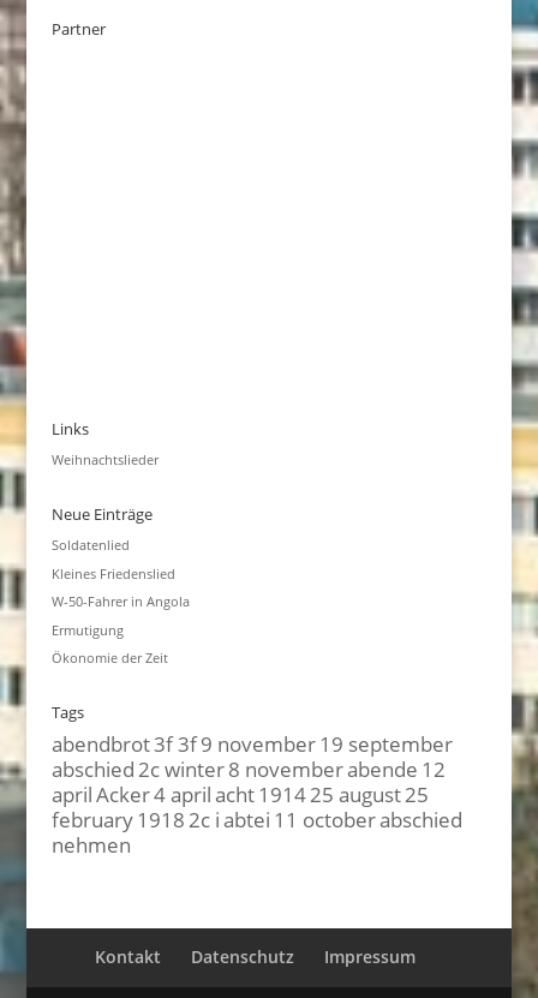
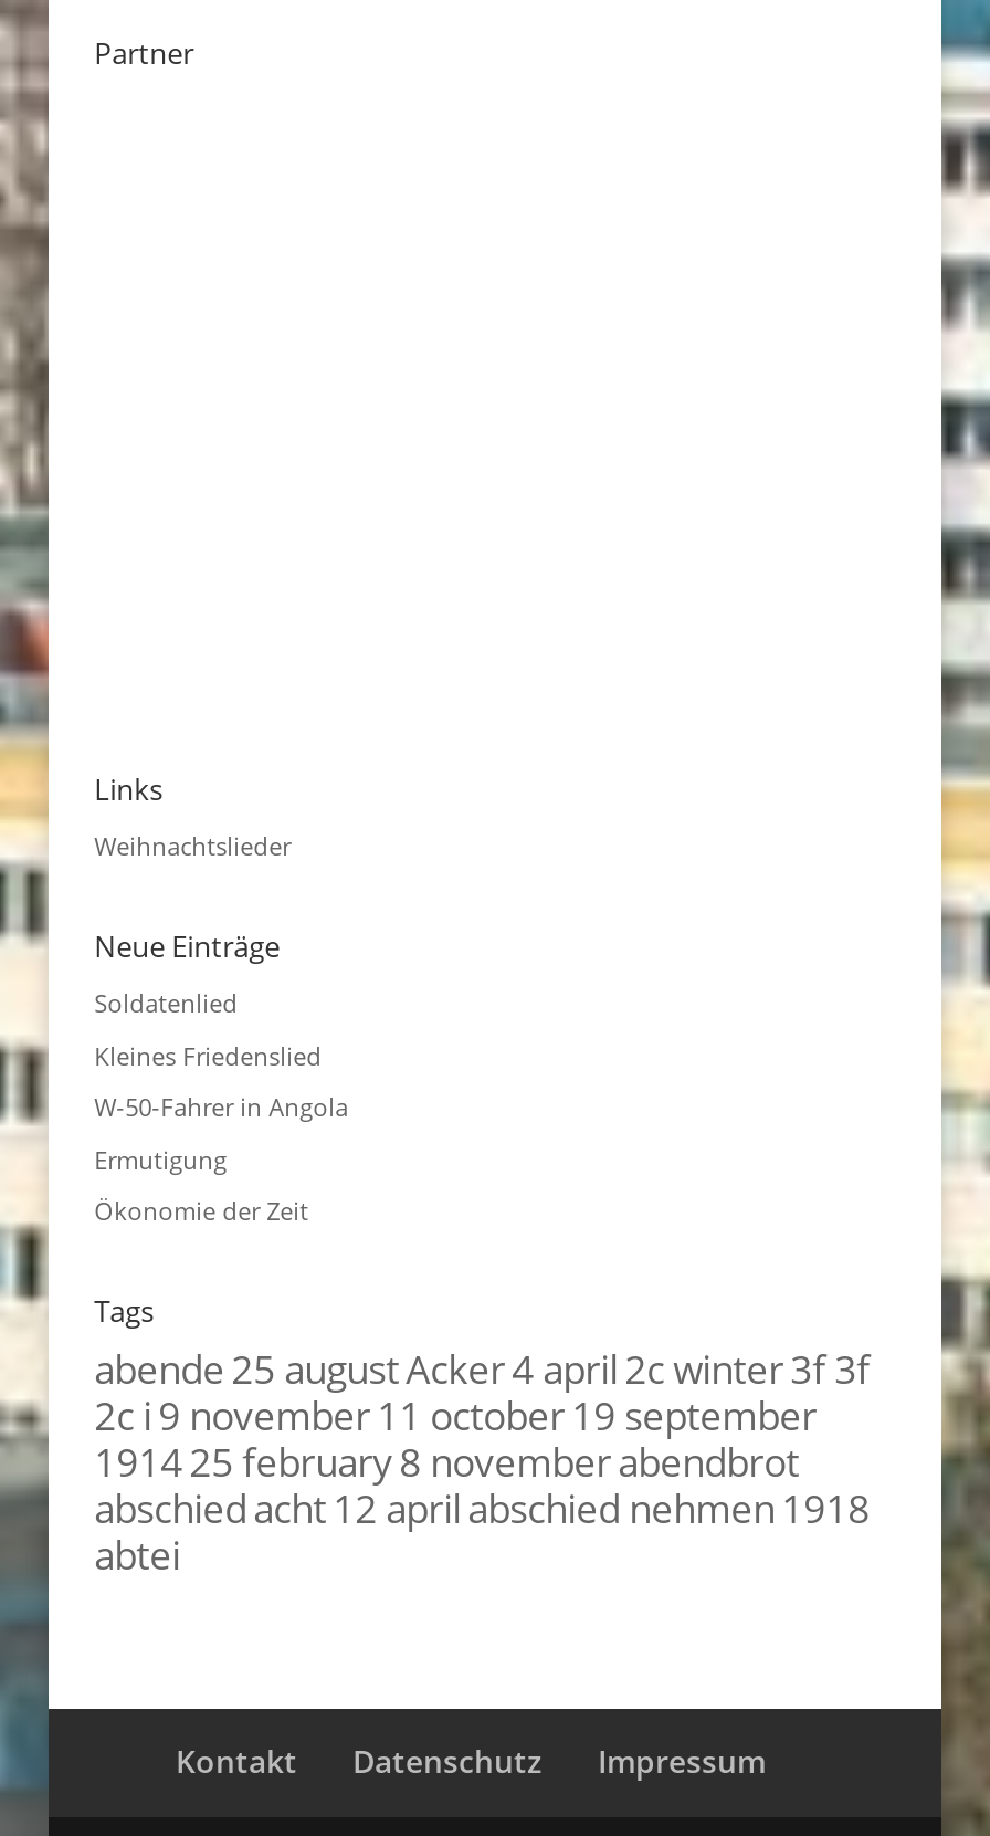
- abendbrot 3f 3f 9 november 19 september
- abschied 2c winter 8 november abende 12
- april Acker 4 april acht 1914 25 august 25
- february 1918 2c i abtei 11 october abschied
- nehmen
+ abende 25 august Acker 4 april 2c winter 3f 3f
+ 2c i 9 november 11 october 19 september
+ 1914 25 february 8 november abendbrot
+ abschied acht 12 april abschied nehmen 1918
+ abtei
